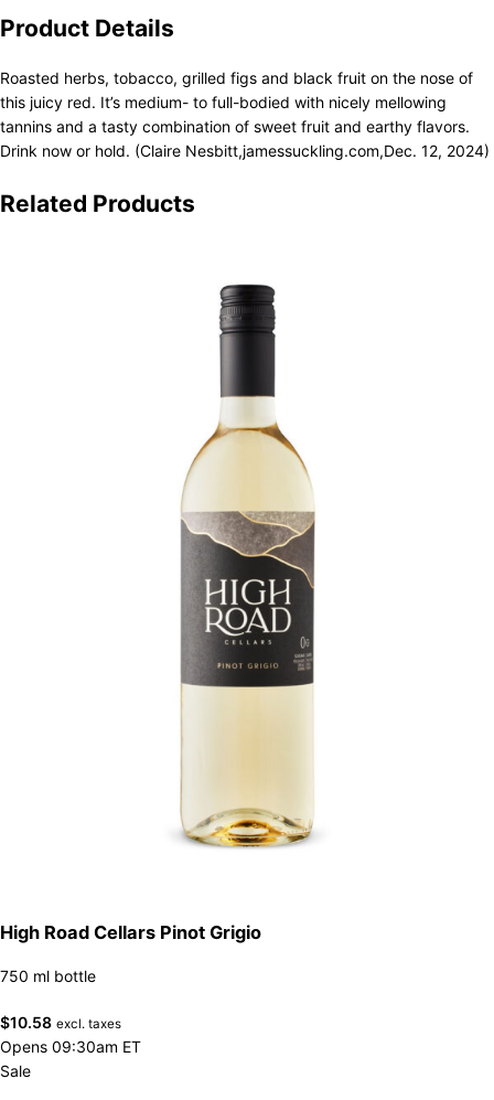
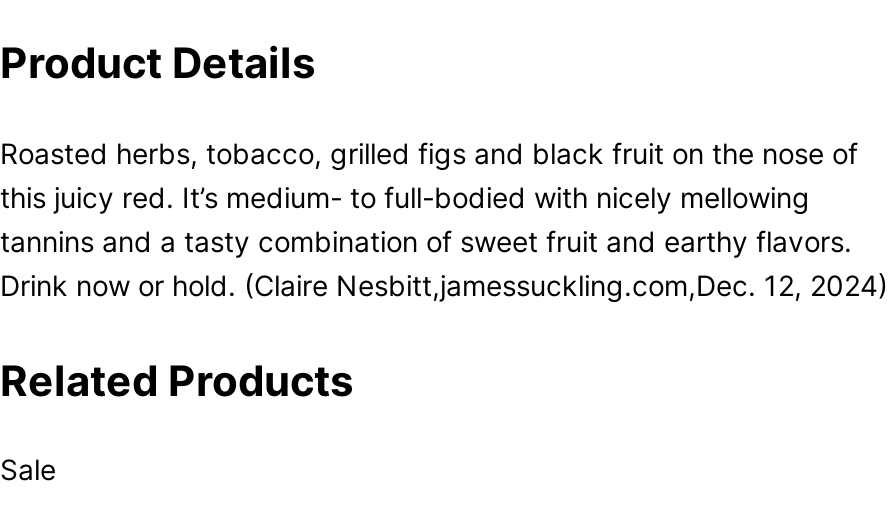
- [image]

- High Road Cellars Pinot Grigio
- 750 ml bottle
- $10.58 excl. taxes
- Opens 09:30am ET
